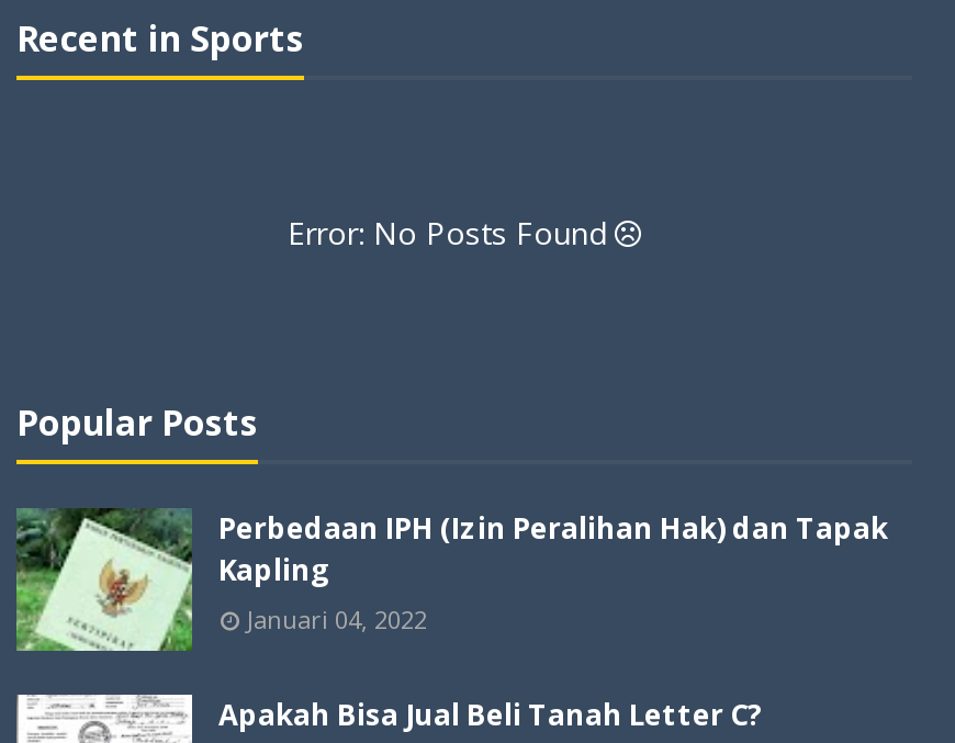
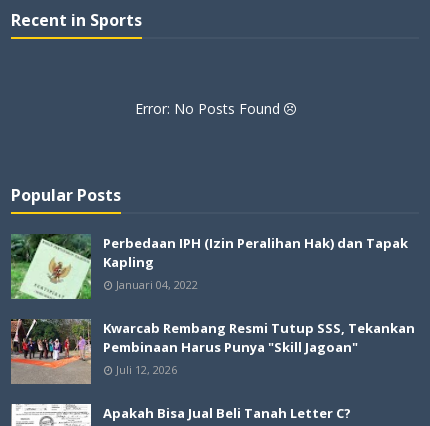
+ [image]
+ Kwarcab Rembang Resmi Tutup SSS, Tekankan
+ Pembinaan Harus Punya "Skill Jagoan"
+ Juli 12, 2026
